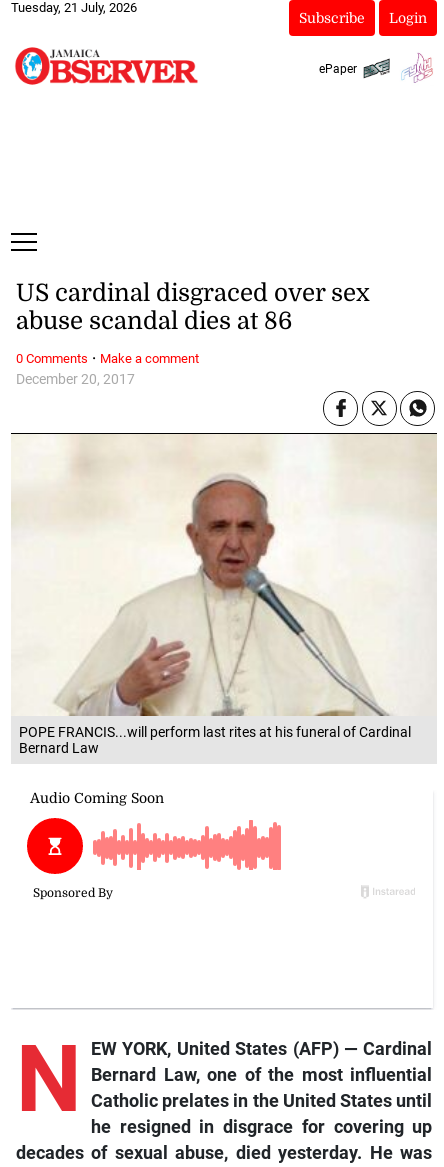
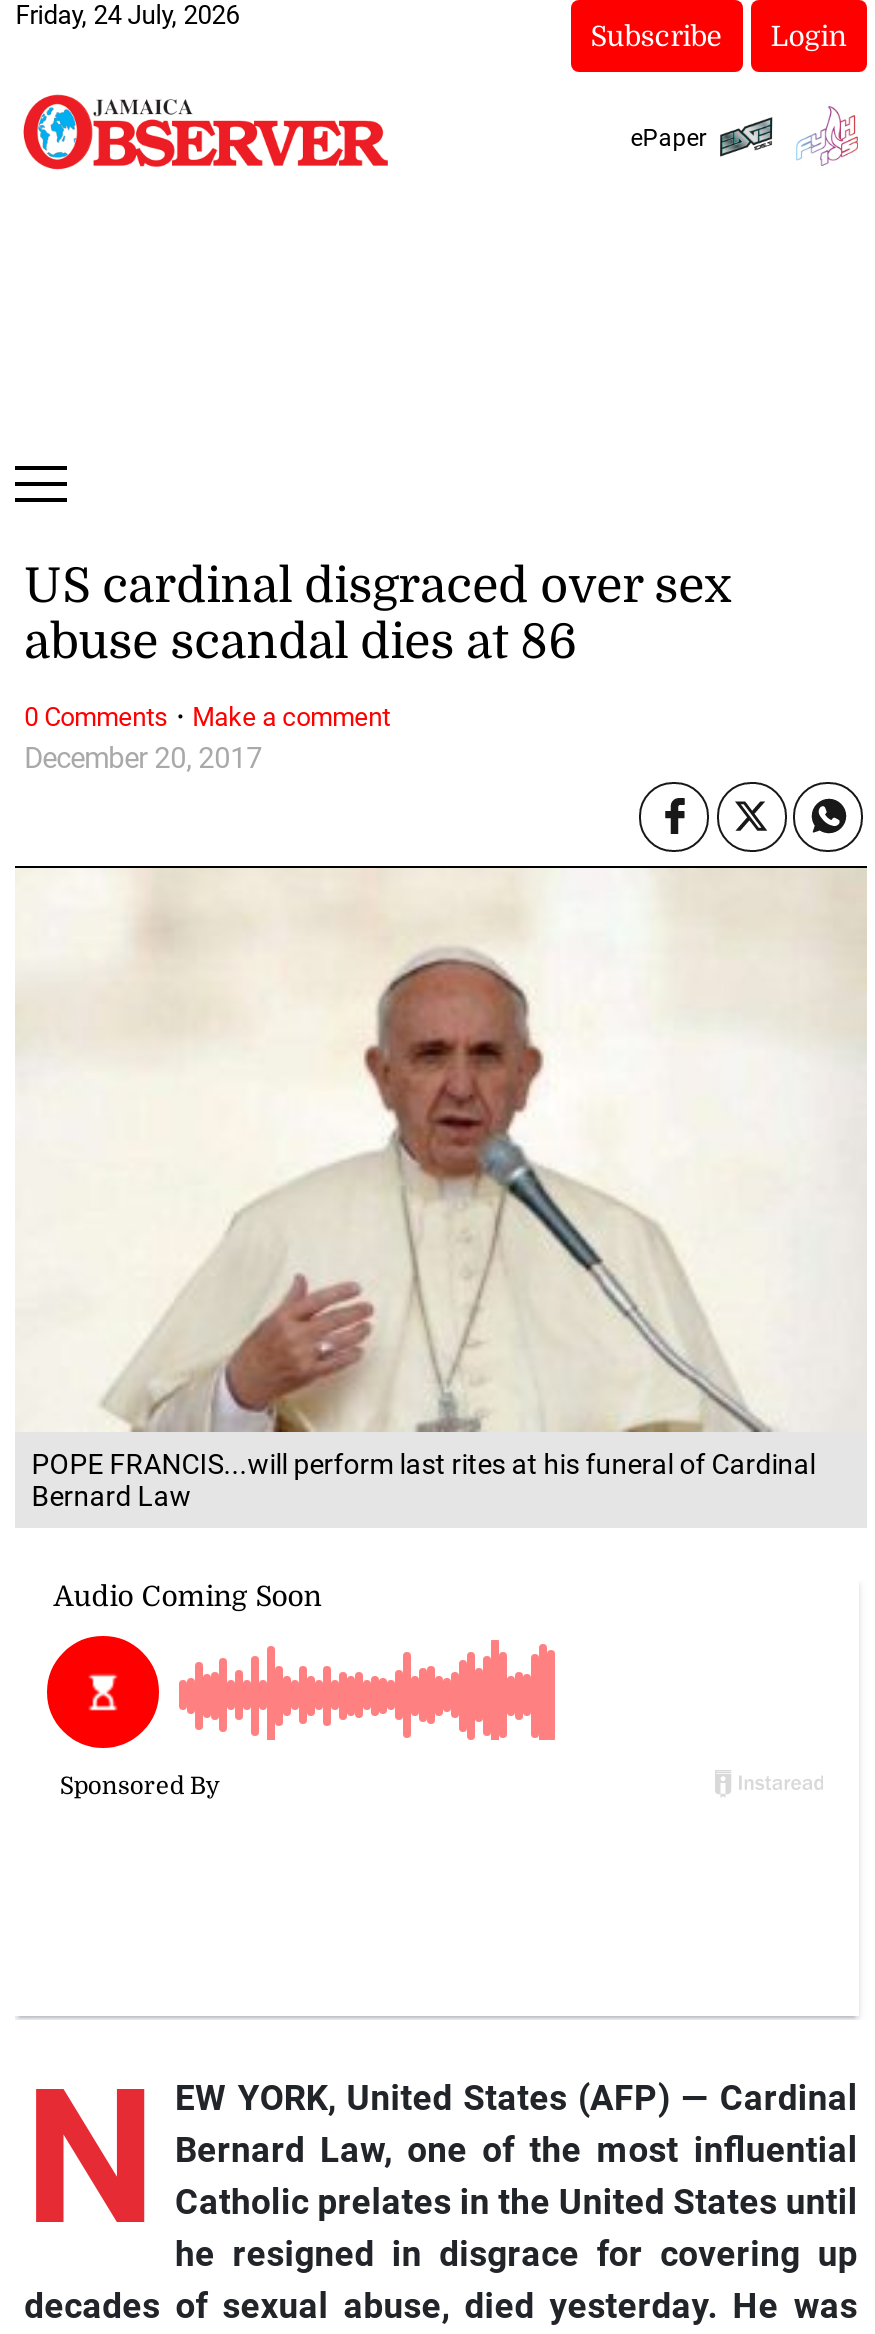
- Tuesday, 21 July, 2026
+ Friday, 24 July, 2026
